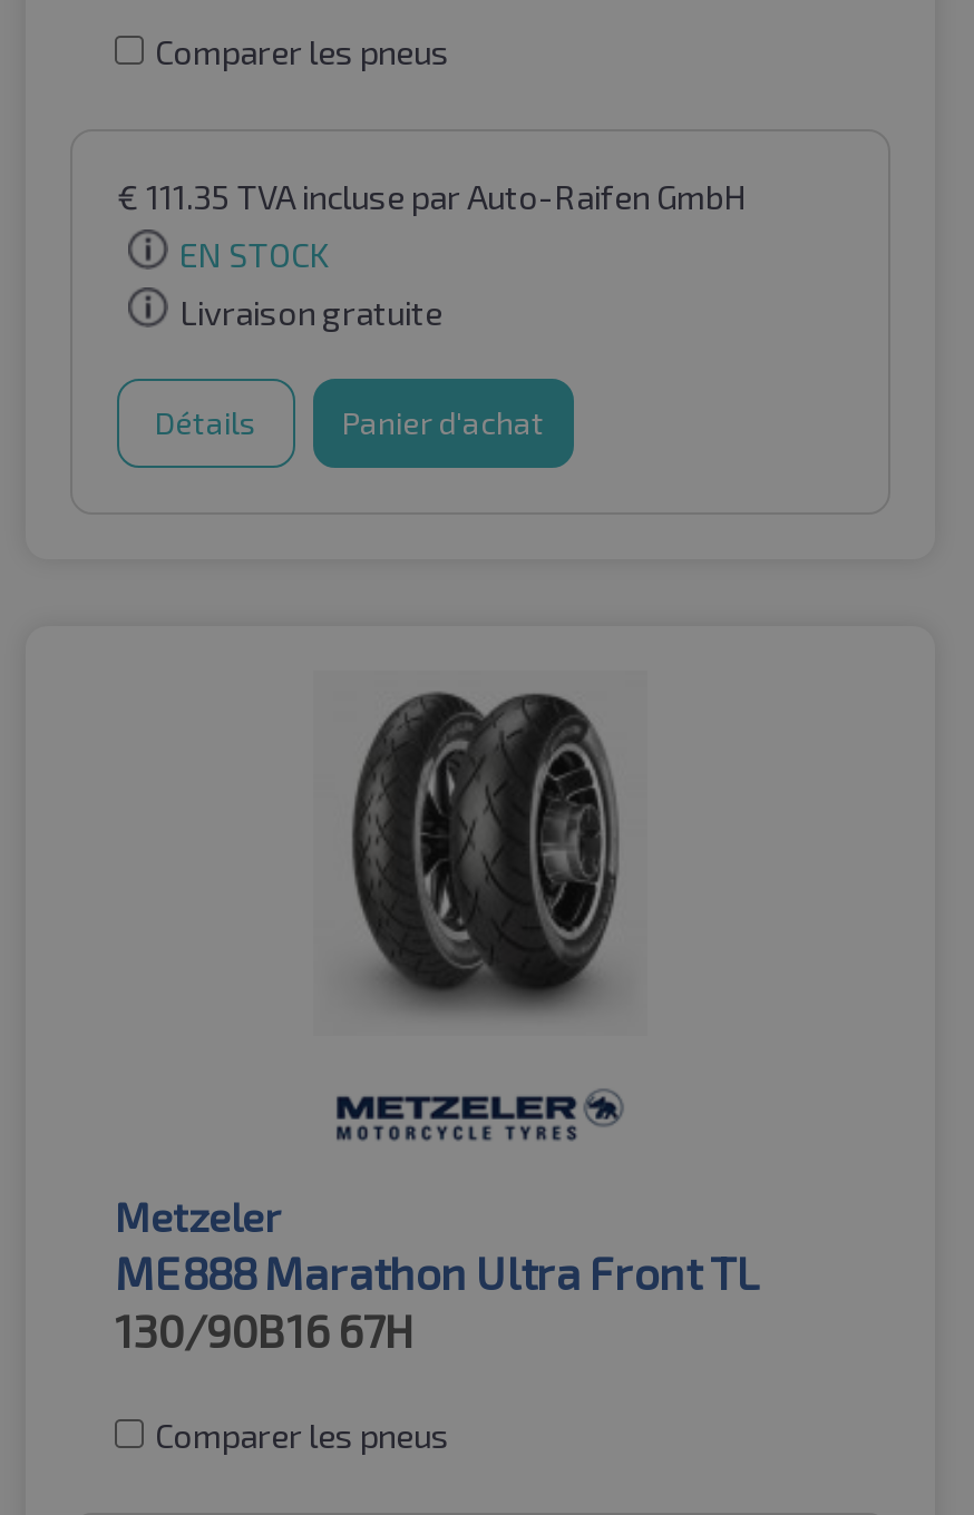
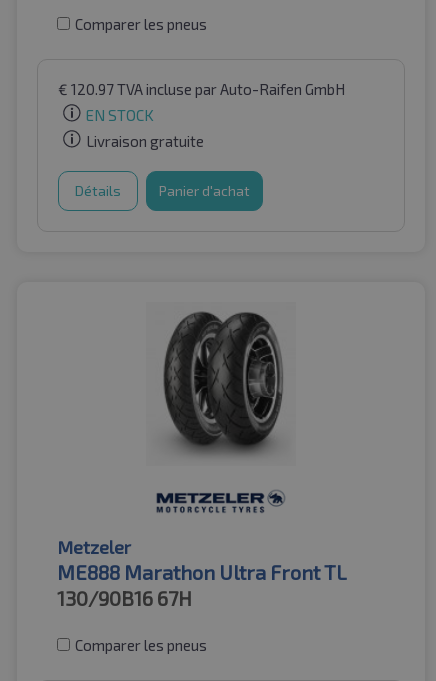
- € 111.35 TVA incluse par Auto-Raifen GmbH
+ € 120.97 TVA incluse par Auto-Raifen GmbH
